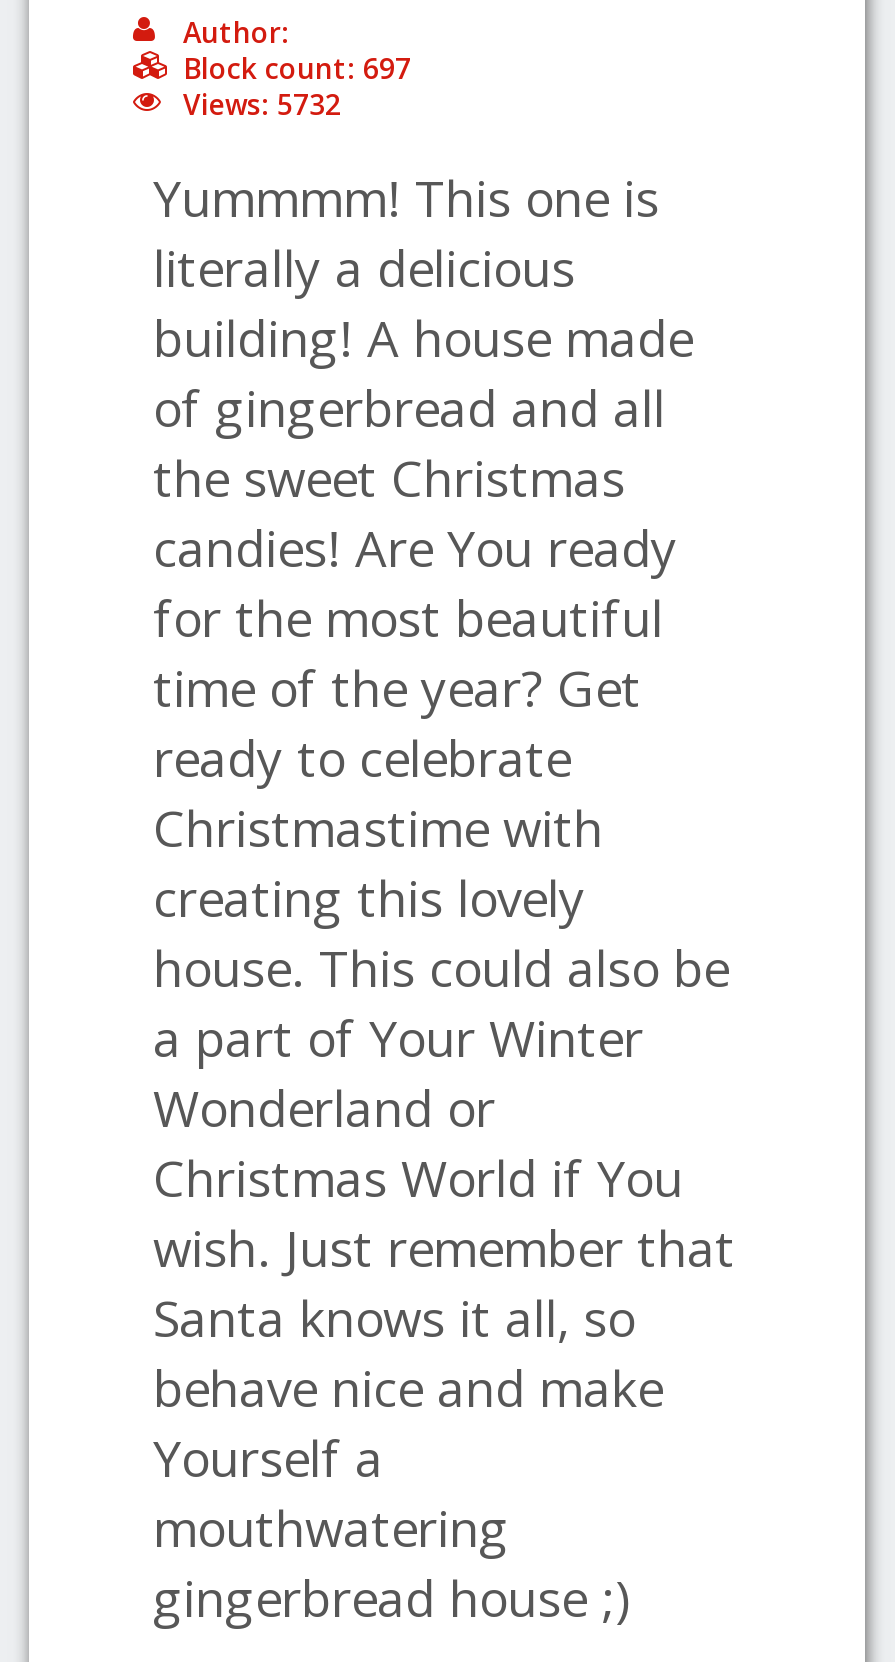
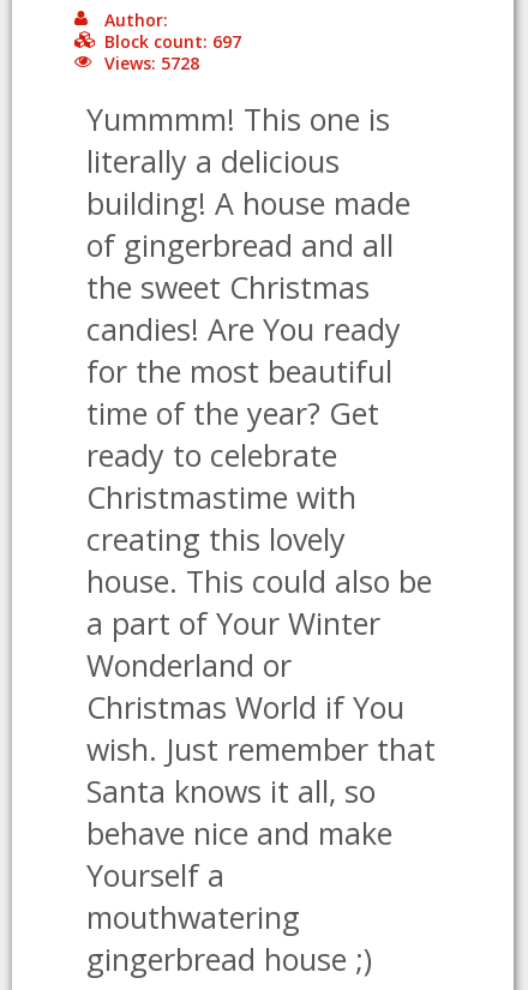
- Views: 5732
+ Views: 5728
